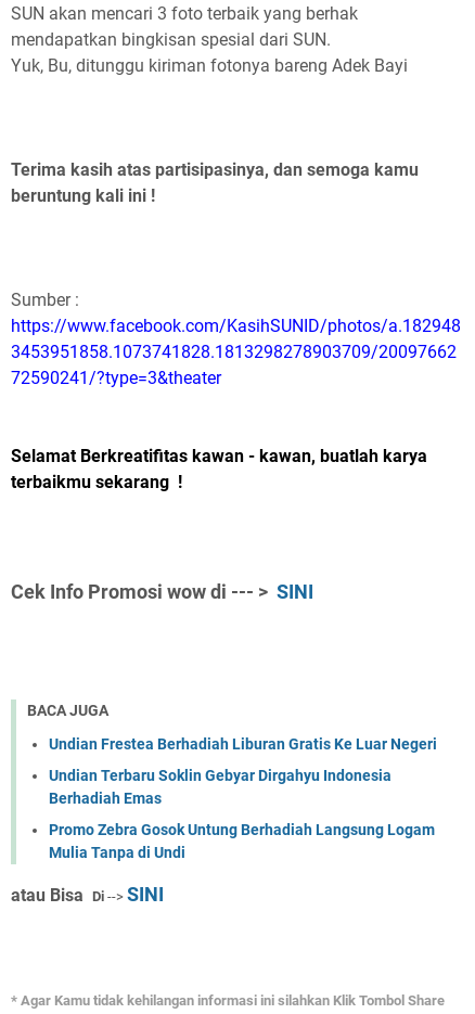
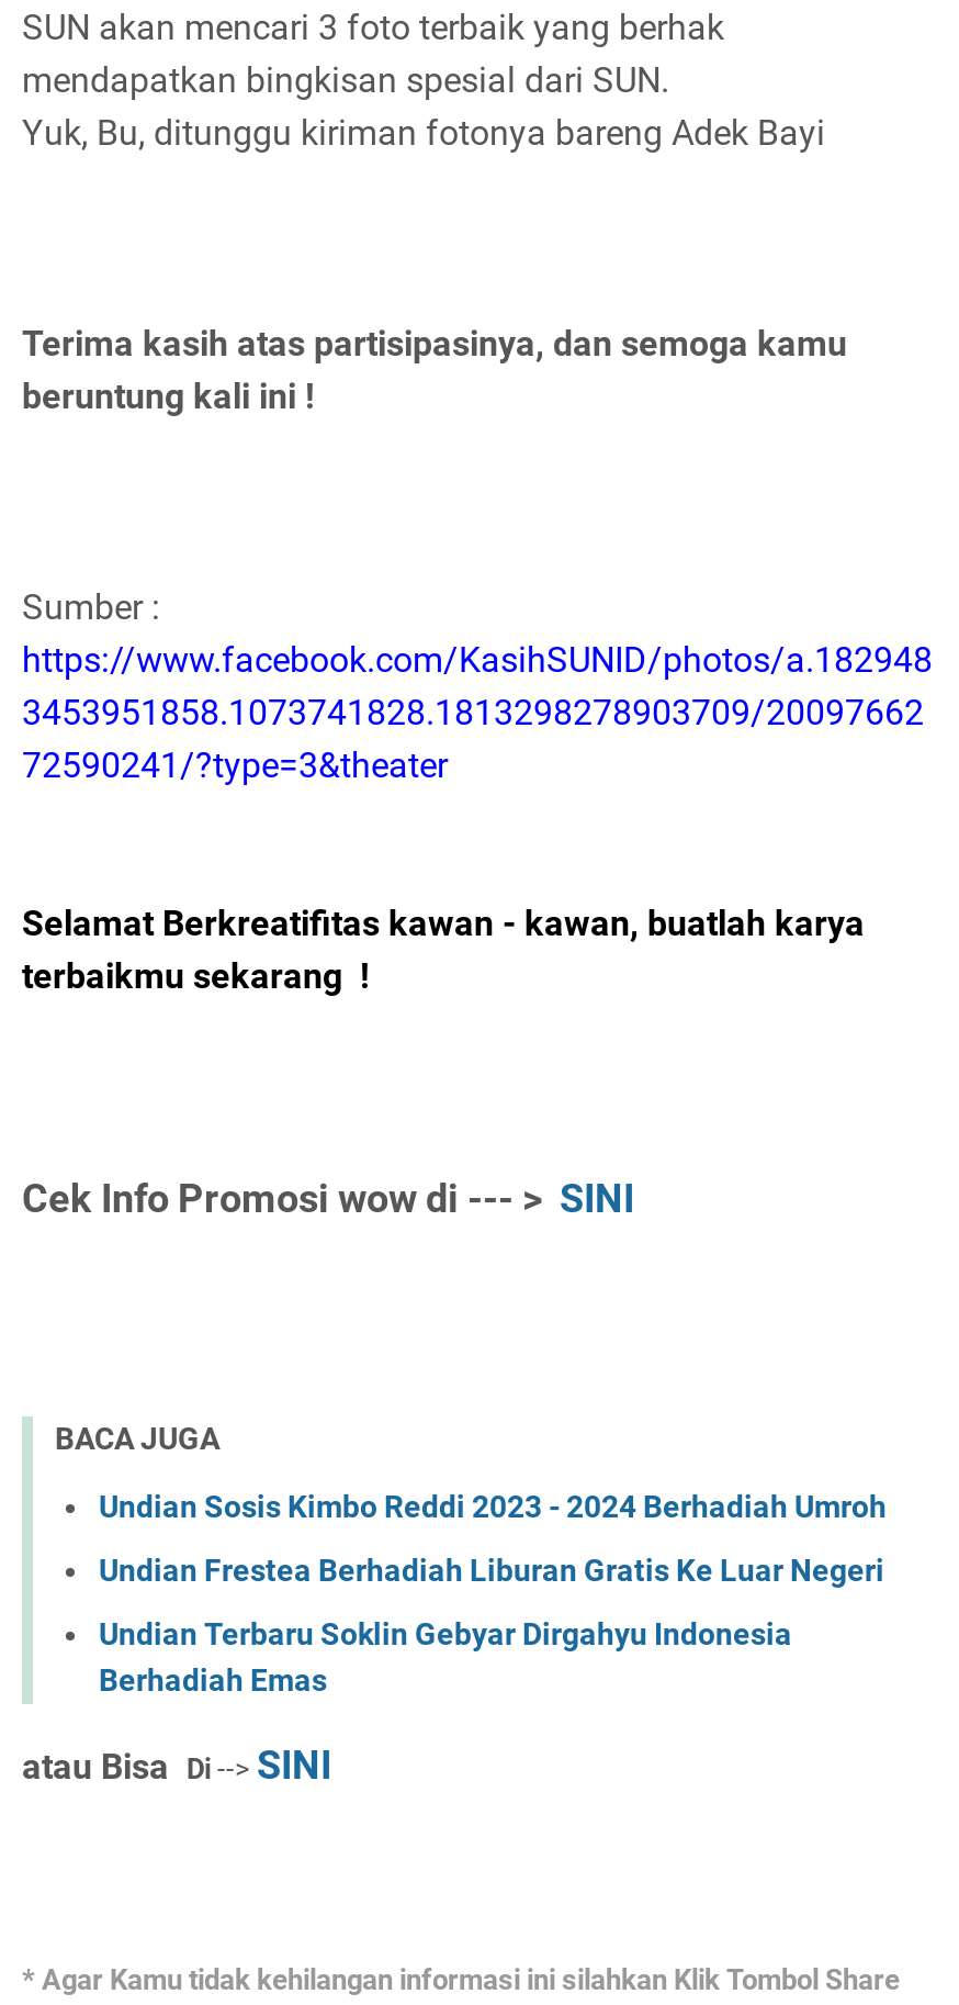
+ Undian Sosis Kimbo Reddi 2023 - 2024 Berhadiah Umroh

moved down: Undian Frestea Berhadiah Liburan Gratis Ke Luar Negeri | Undian Terbaru Soklin Gebyar Dirgahyu Indonesia | Berhadiah Emas

- Promo Zebra Gosok Untung Berhadiah Langsung Logam
- Mulia Tanpa di Undi
